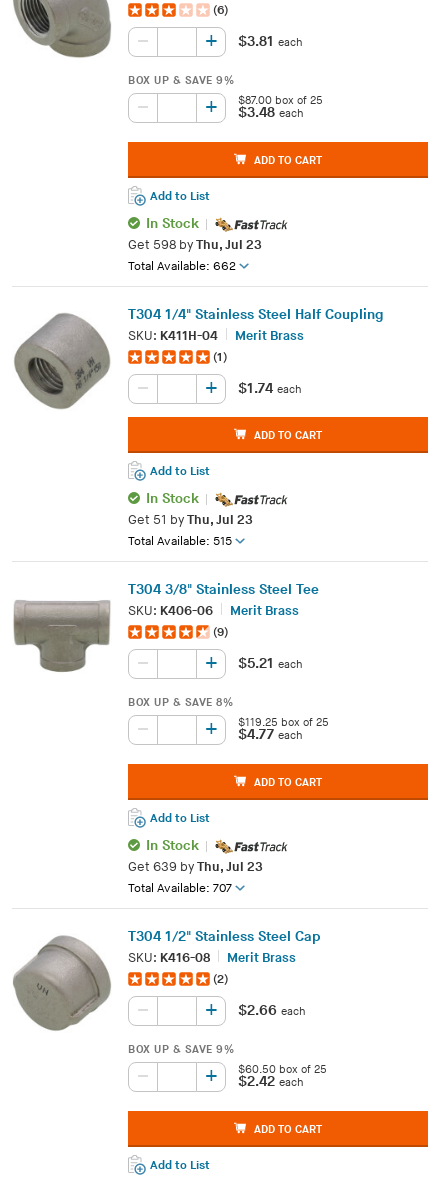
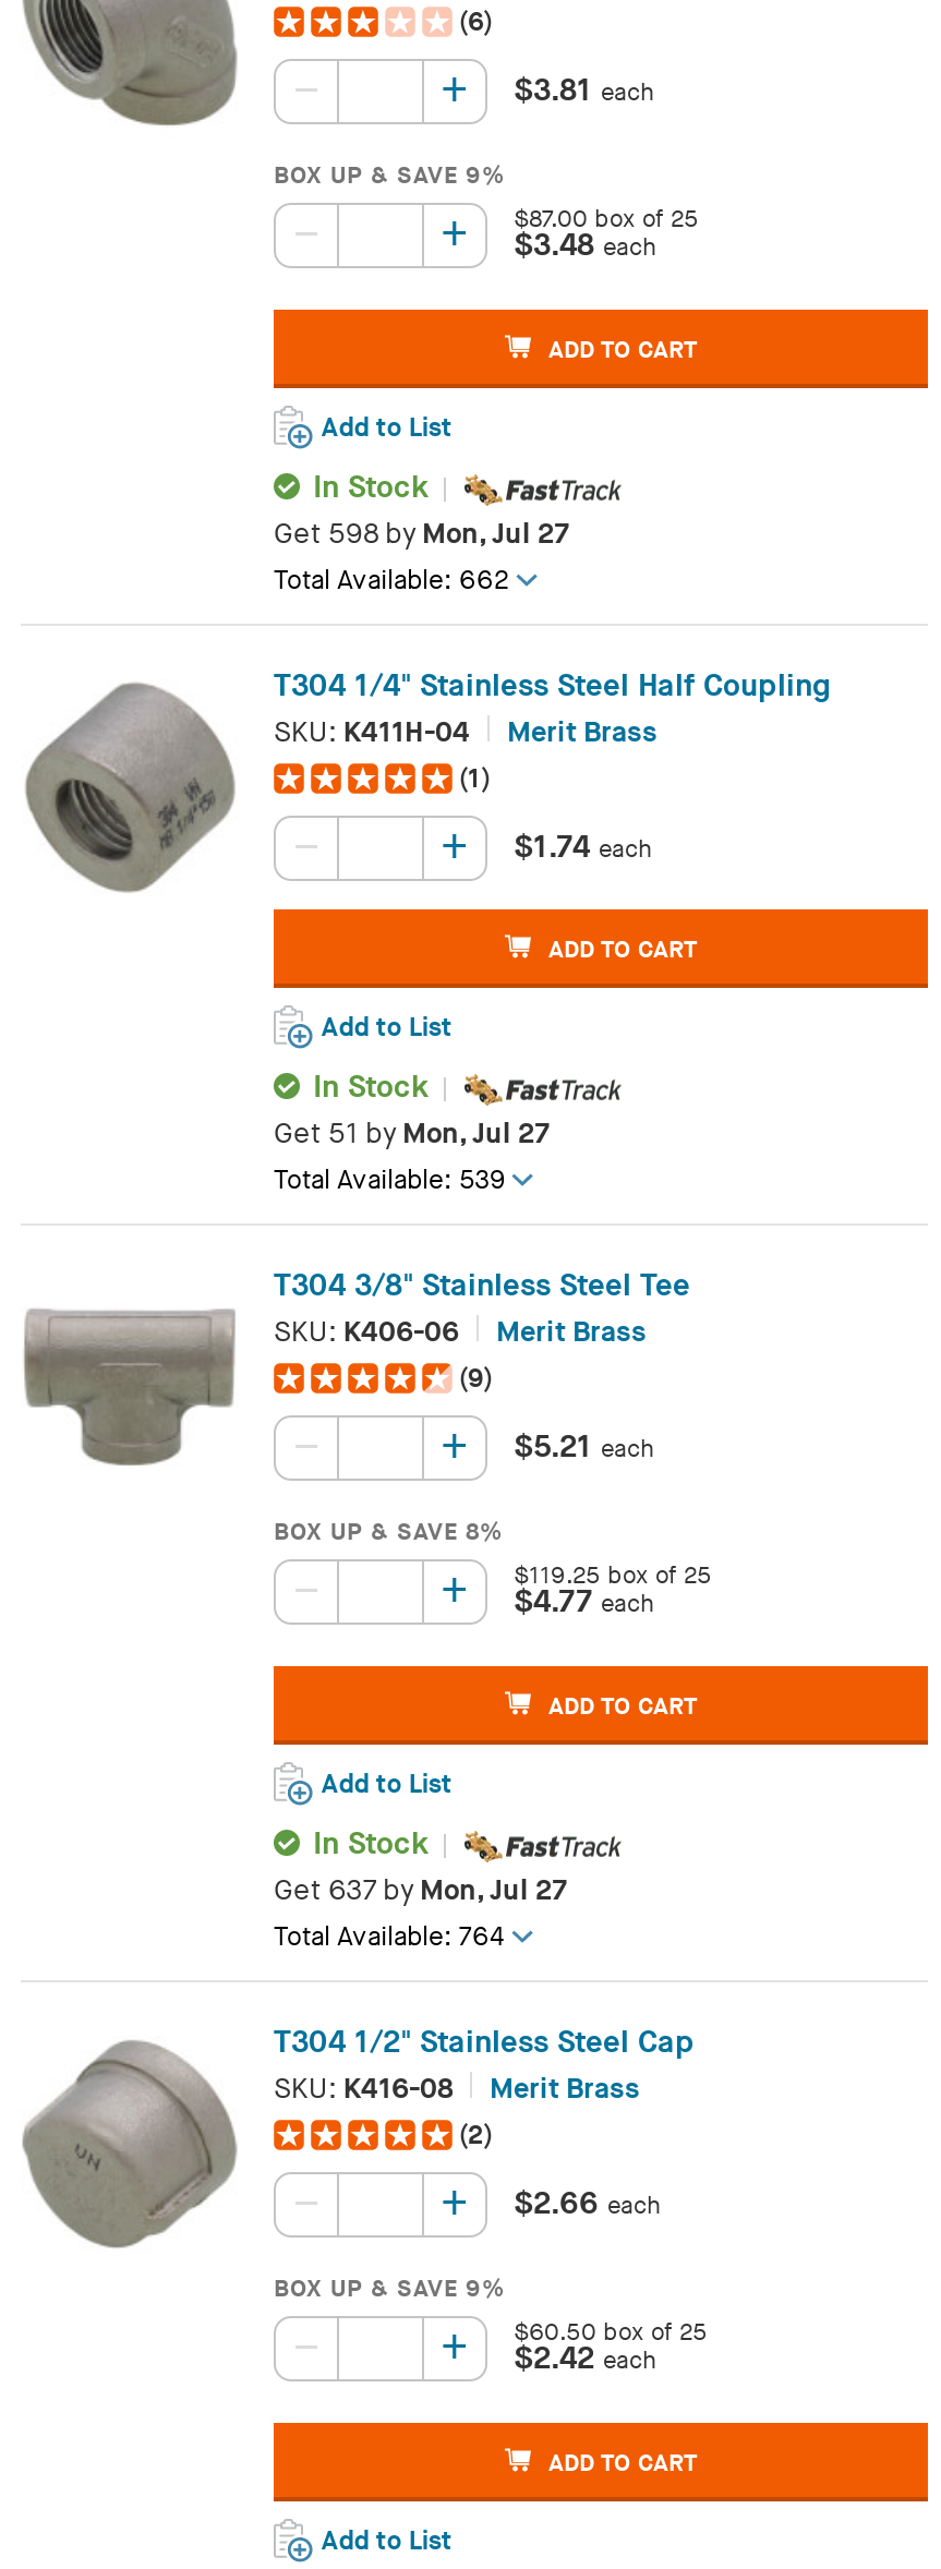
- Get 598 by Thu, Jul 23
+ Get 598 by Mon, Jul 27

- Get 51 by Thu, Jul 23
+ Get 51 by Mon, Jul 27

- Total Available: 515
+ Total Available: 539

- Get 639 by Thu, Jul 23
+ Get 637 by Mon, Jul 27

- Total Available: 707
+ Total Available: 764
